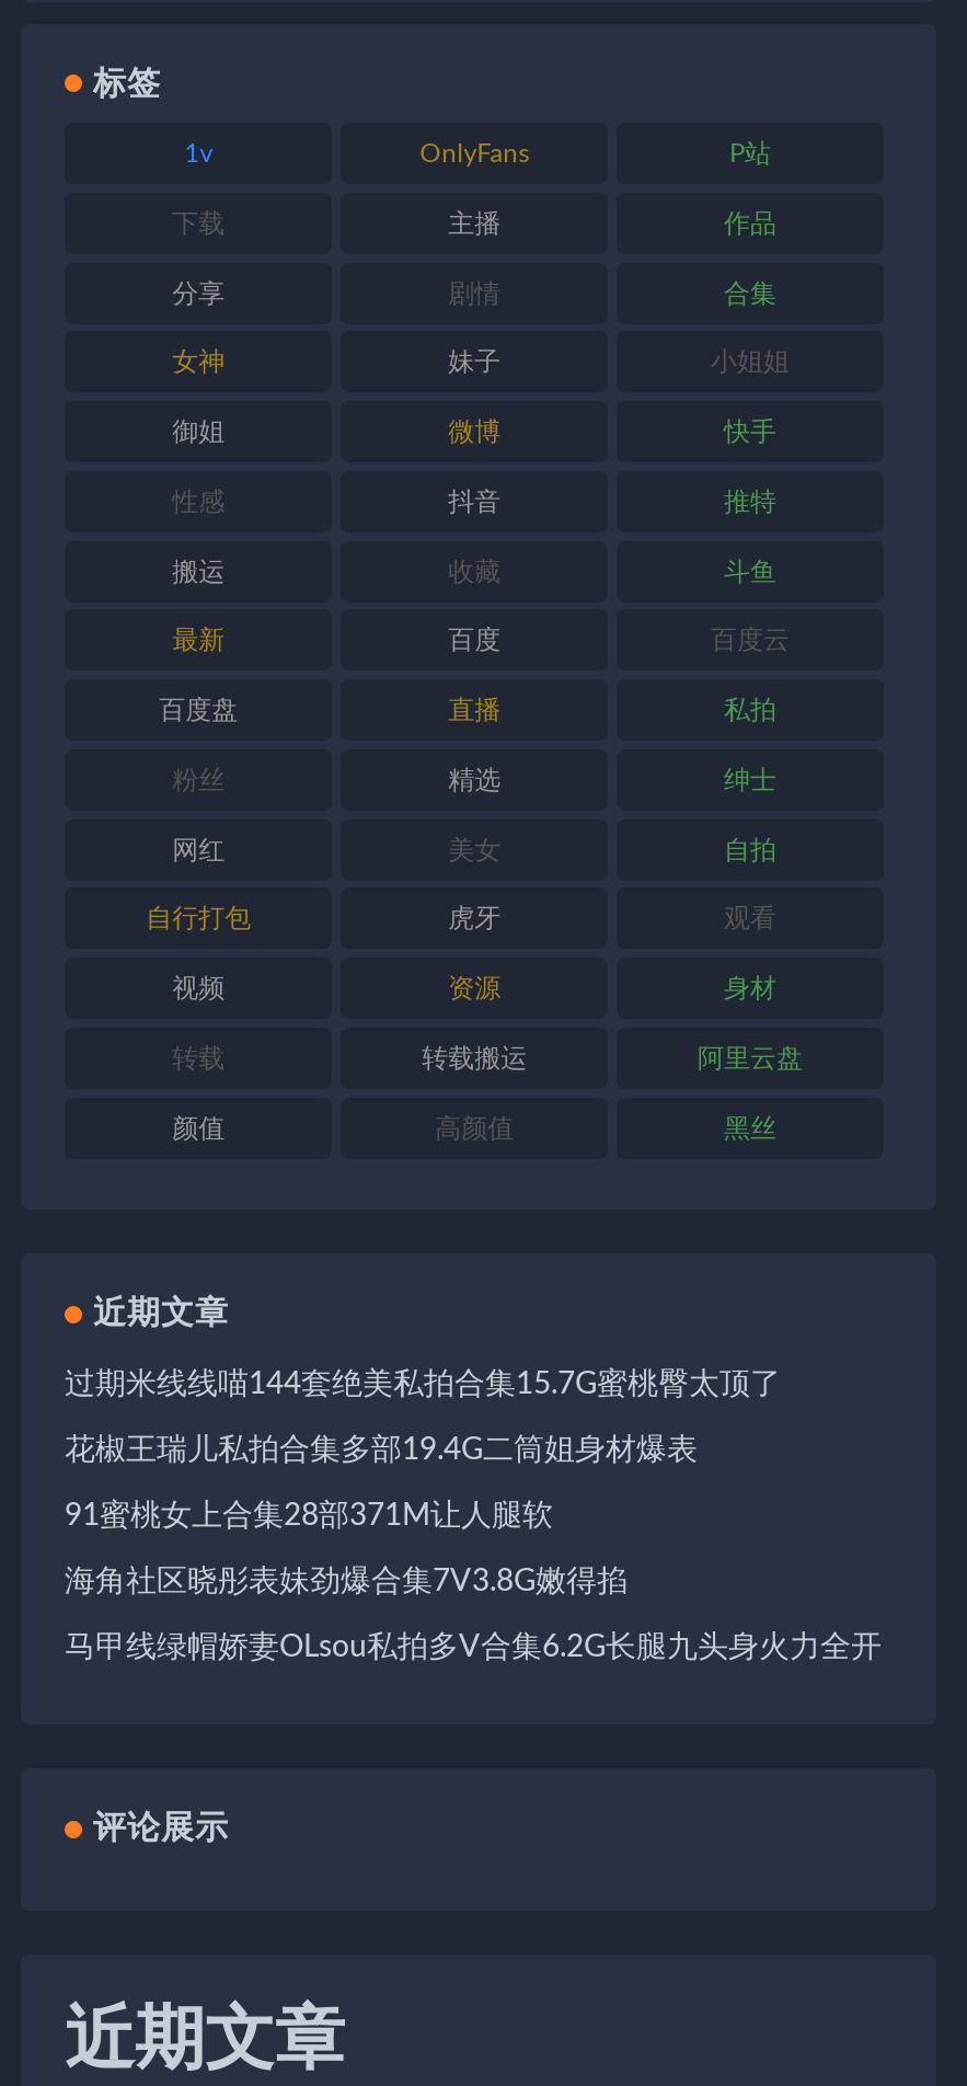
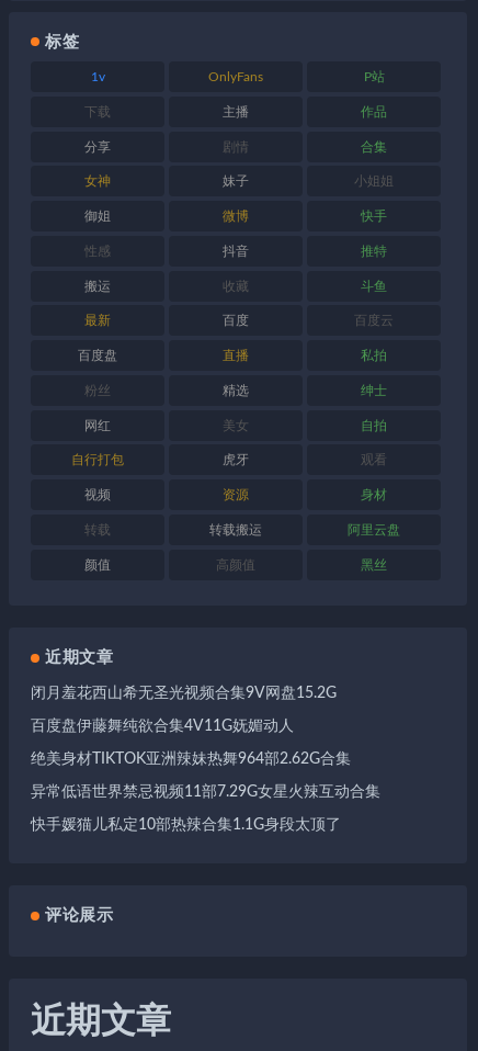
- 过期米线线喵144套绝美私拍合集15.7G蜜桃臀太顶了
+ 闭月羞花西山希无圣光视频合集9V网盘15.2G

- 花椒王瑞儿私拍合集多部19.4G二筒姐身材爆表
+ 百度盘伊藤舞纯欲合集4V11G妩媚动人

- 91蜜桃女上合集28部371M让人腿软
+ 绝美身材TIKTOK亚洲辣妹热舞964部2.62G合集

- 海角社区晓彤表妹劲爆合集7V3.8G嫩得掐
+ 异常低语世界禁忌视频11部7.29G女星火辣互动合集

- 马甲线绿帽娇妻OLsou私拍多V合集6.2G长腿九头身火力全开
+ 快手媛猫儿私定10部热辣合集1.1G身段太顶了
